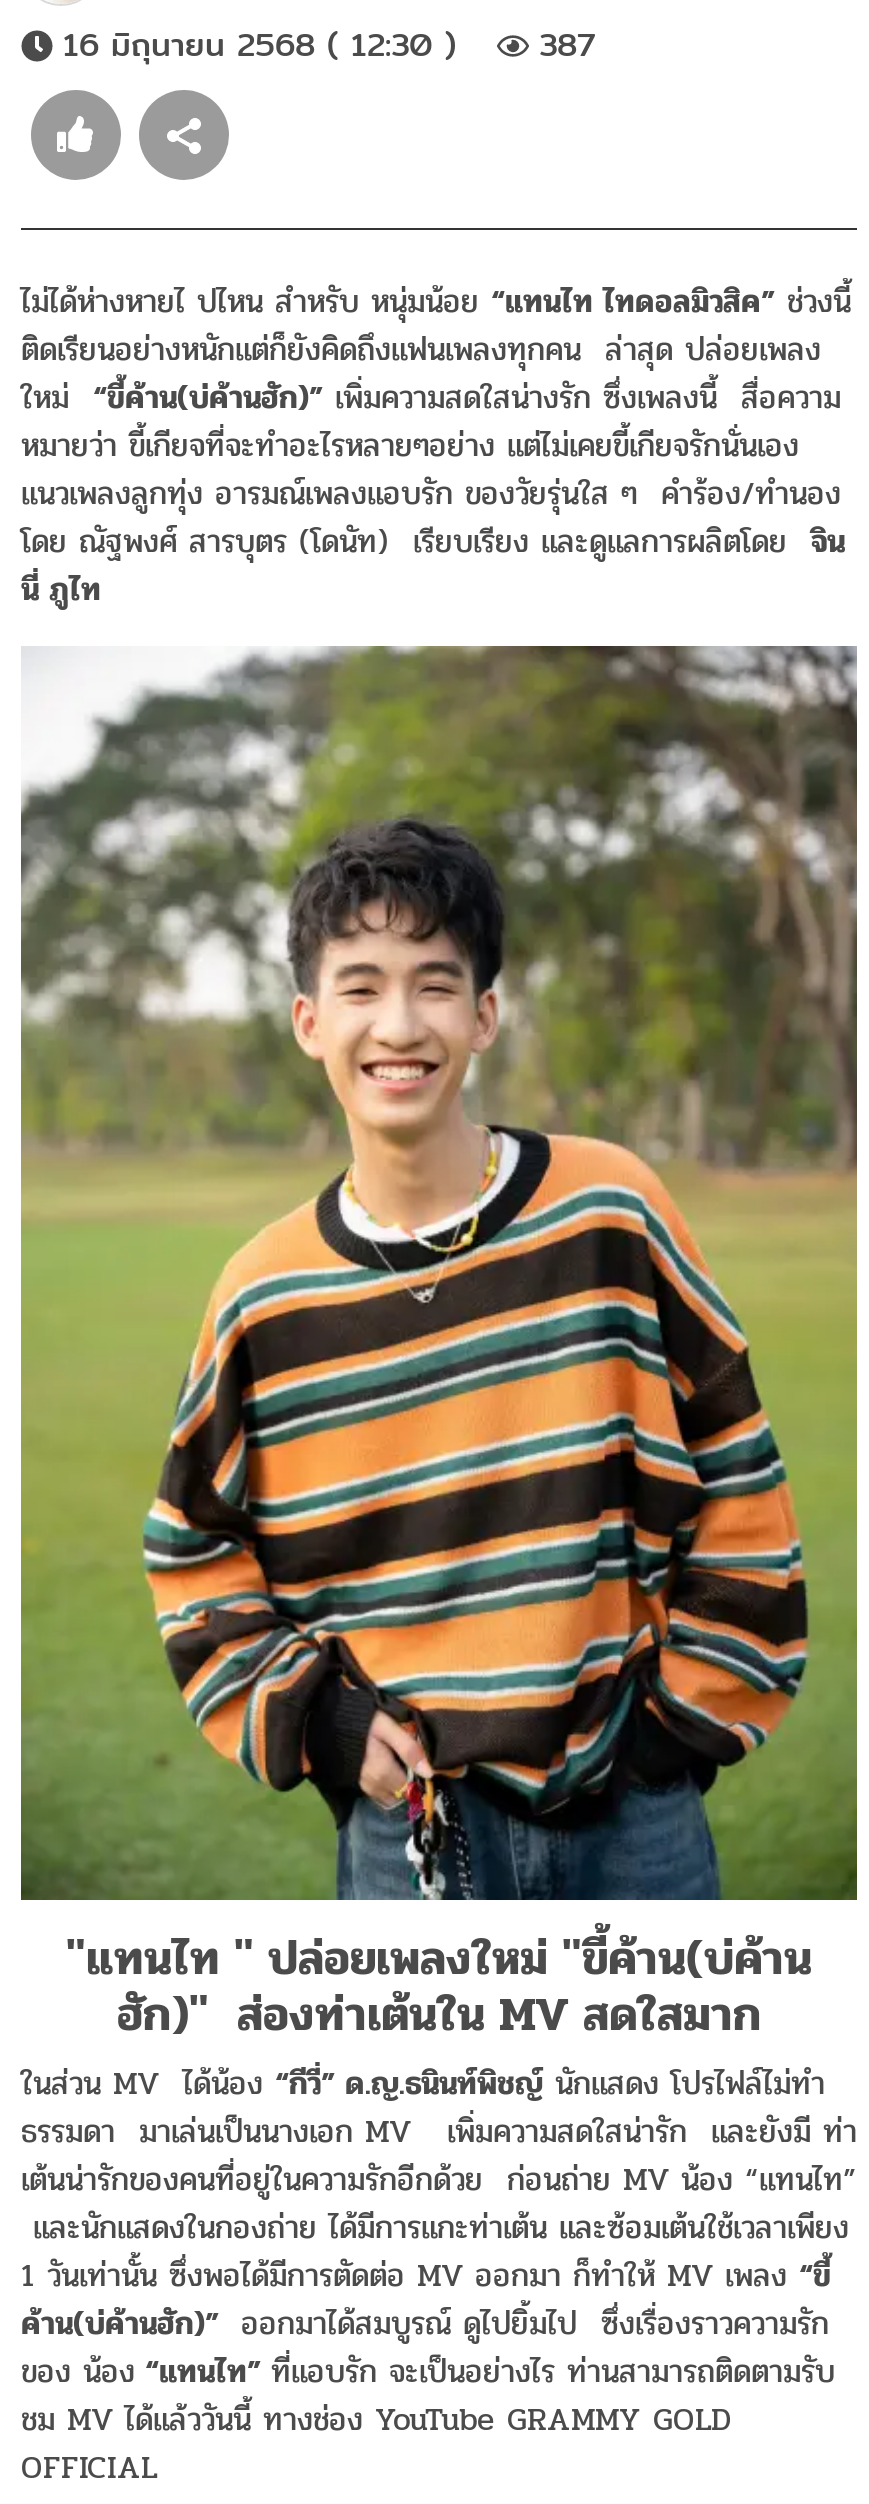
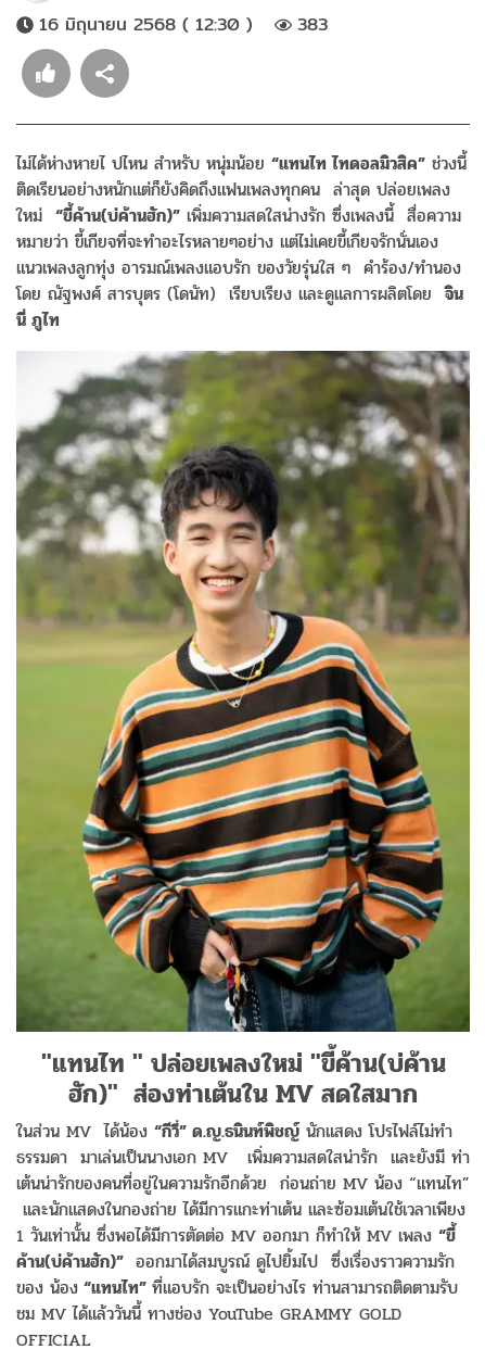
- 16 มิถุนายน 2568 ( 12:30 ) 387
+ 16 มิถุนายน 2568 ( 12:30 ) 383
